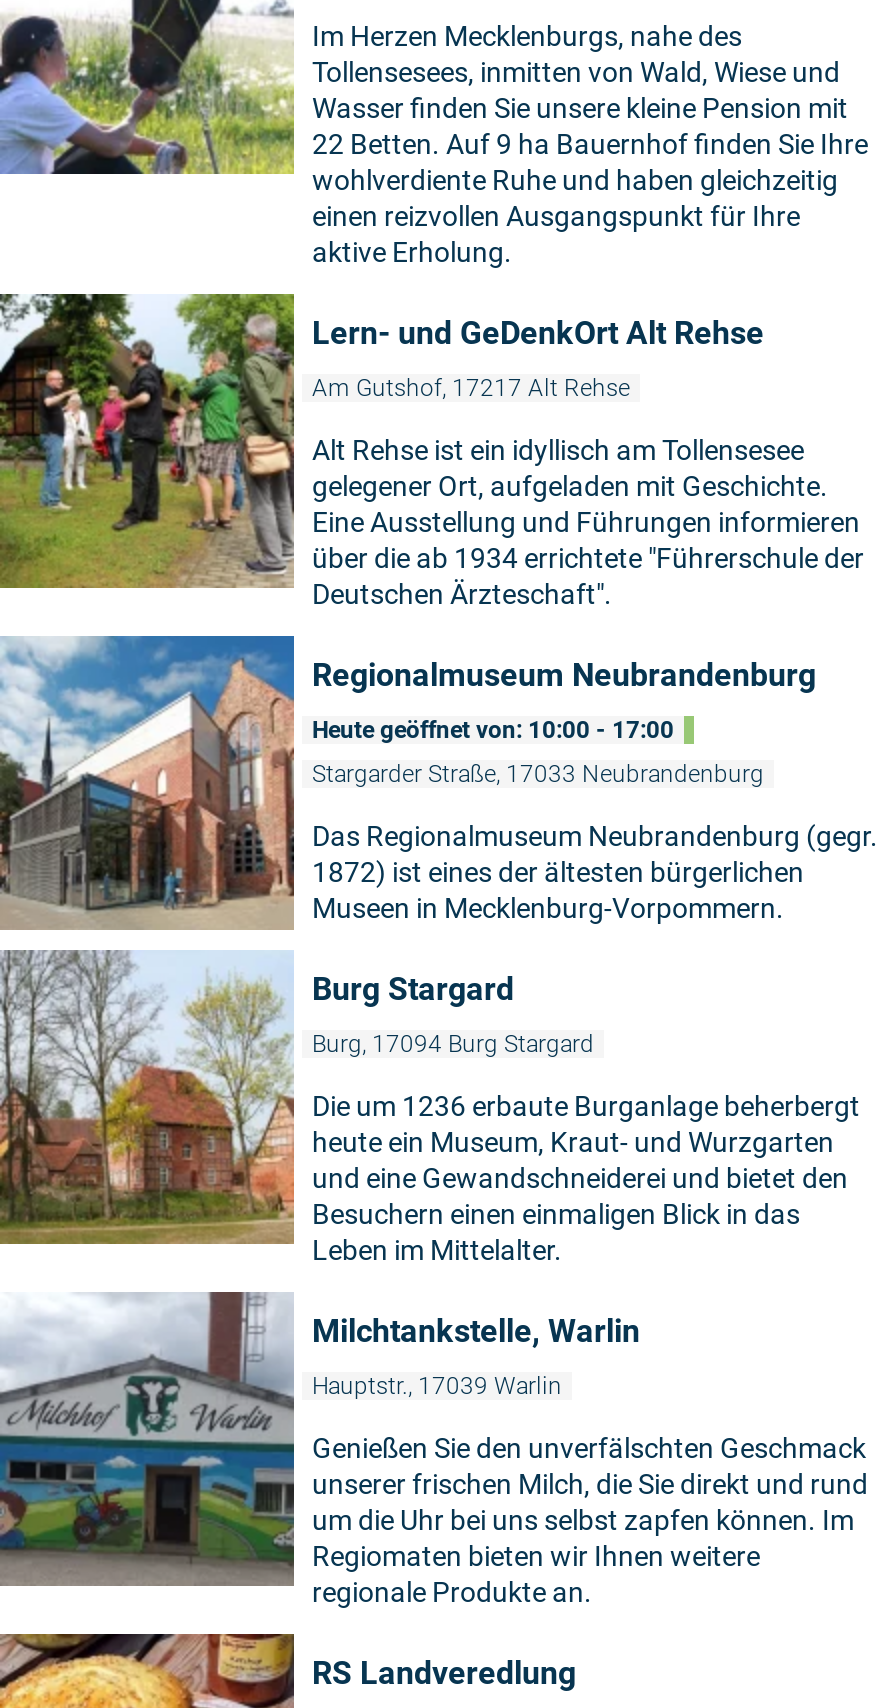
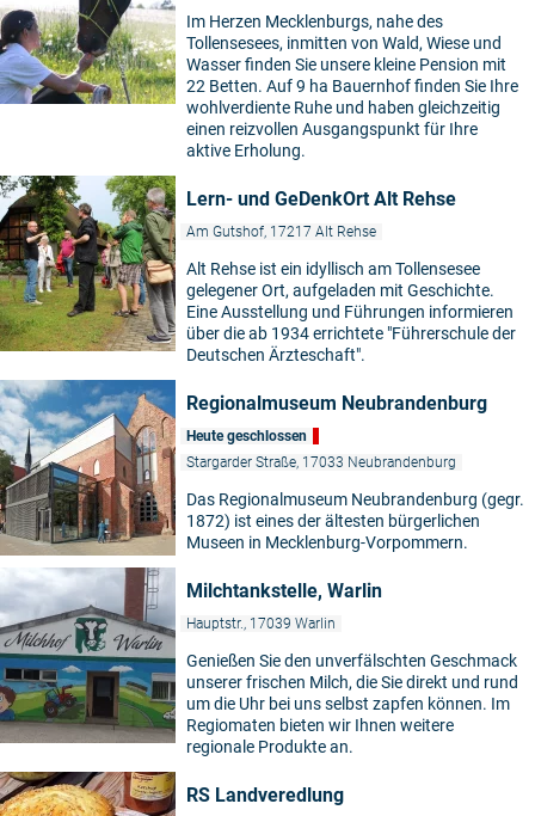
- Heute geöffnet von: 10:00 - 17:00
+ Heute geschlossen

- [image]
- Burg Stargard
- Burg, 17094 Burg Stargard
- Die um 1236 erbaute Burganlage beherbergt
- heute ein Museum, Kraut- und Wurzgarten
- und eine Gewandschneiderei und bietet den
- Besuchern einen einmaligen Blick in das
- Leben im Mittelalter.
